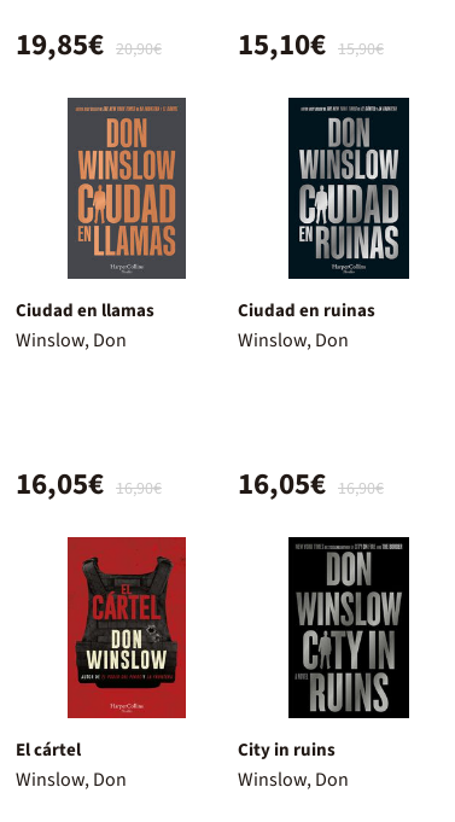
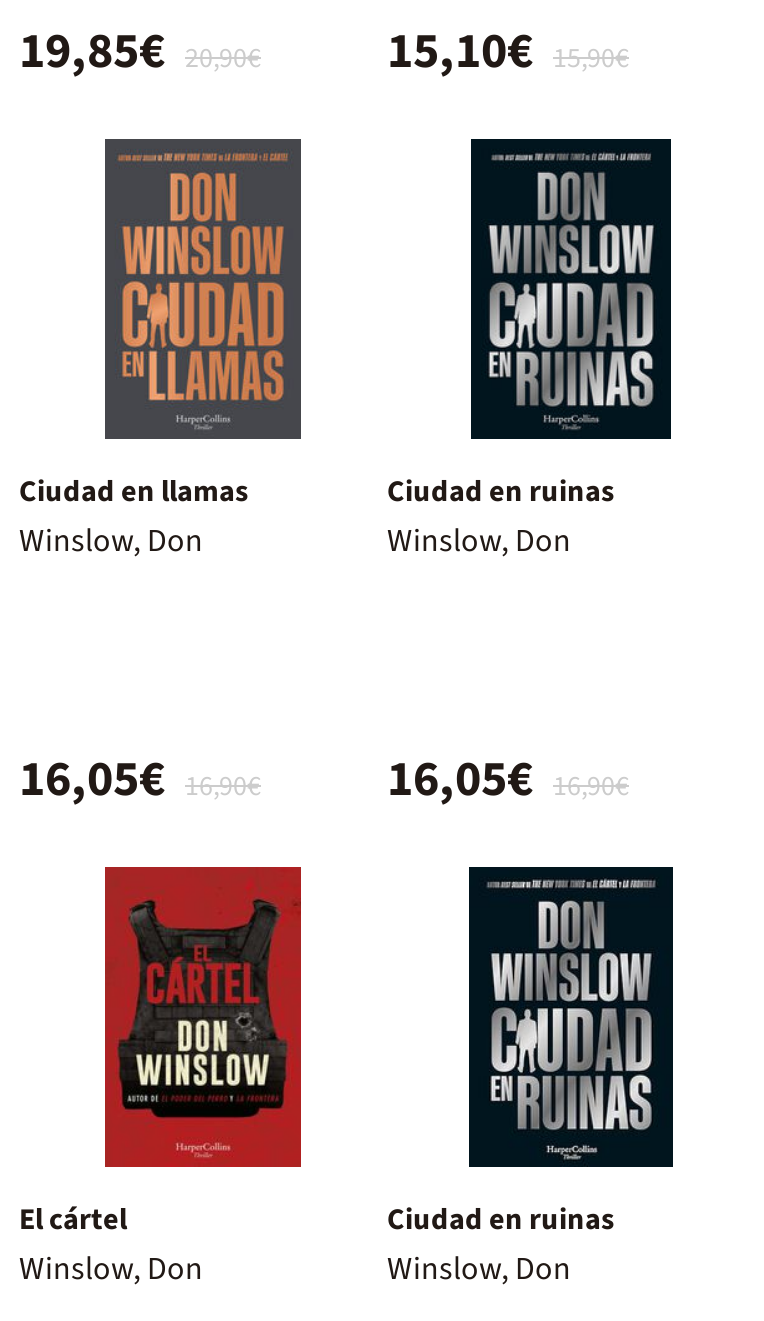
- [image]
- City in ruins
+ [image]
+ Ciudad en ruinas
